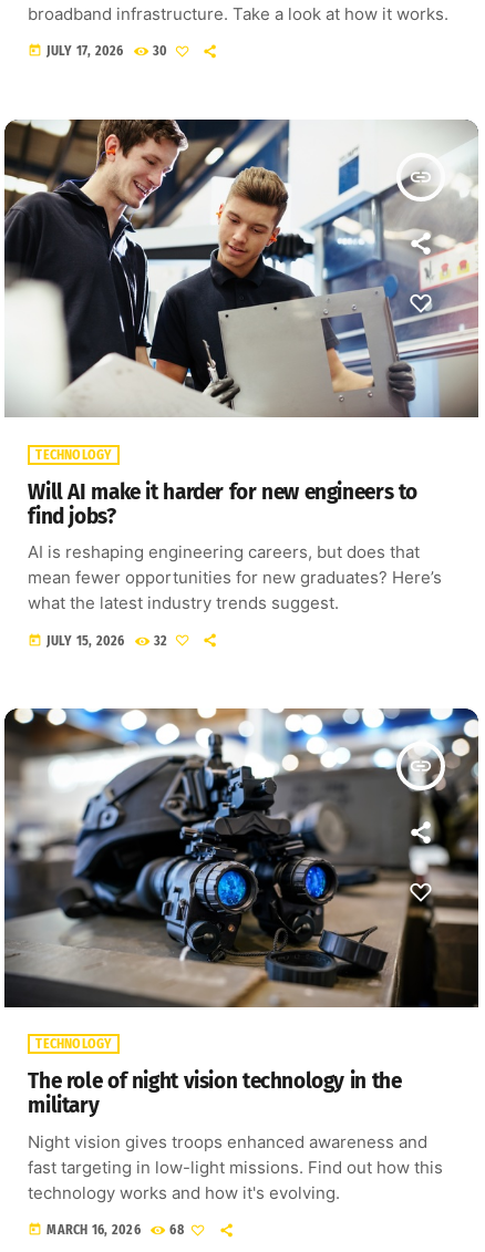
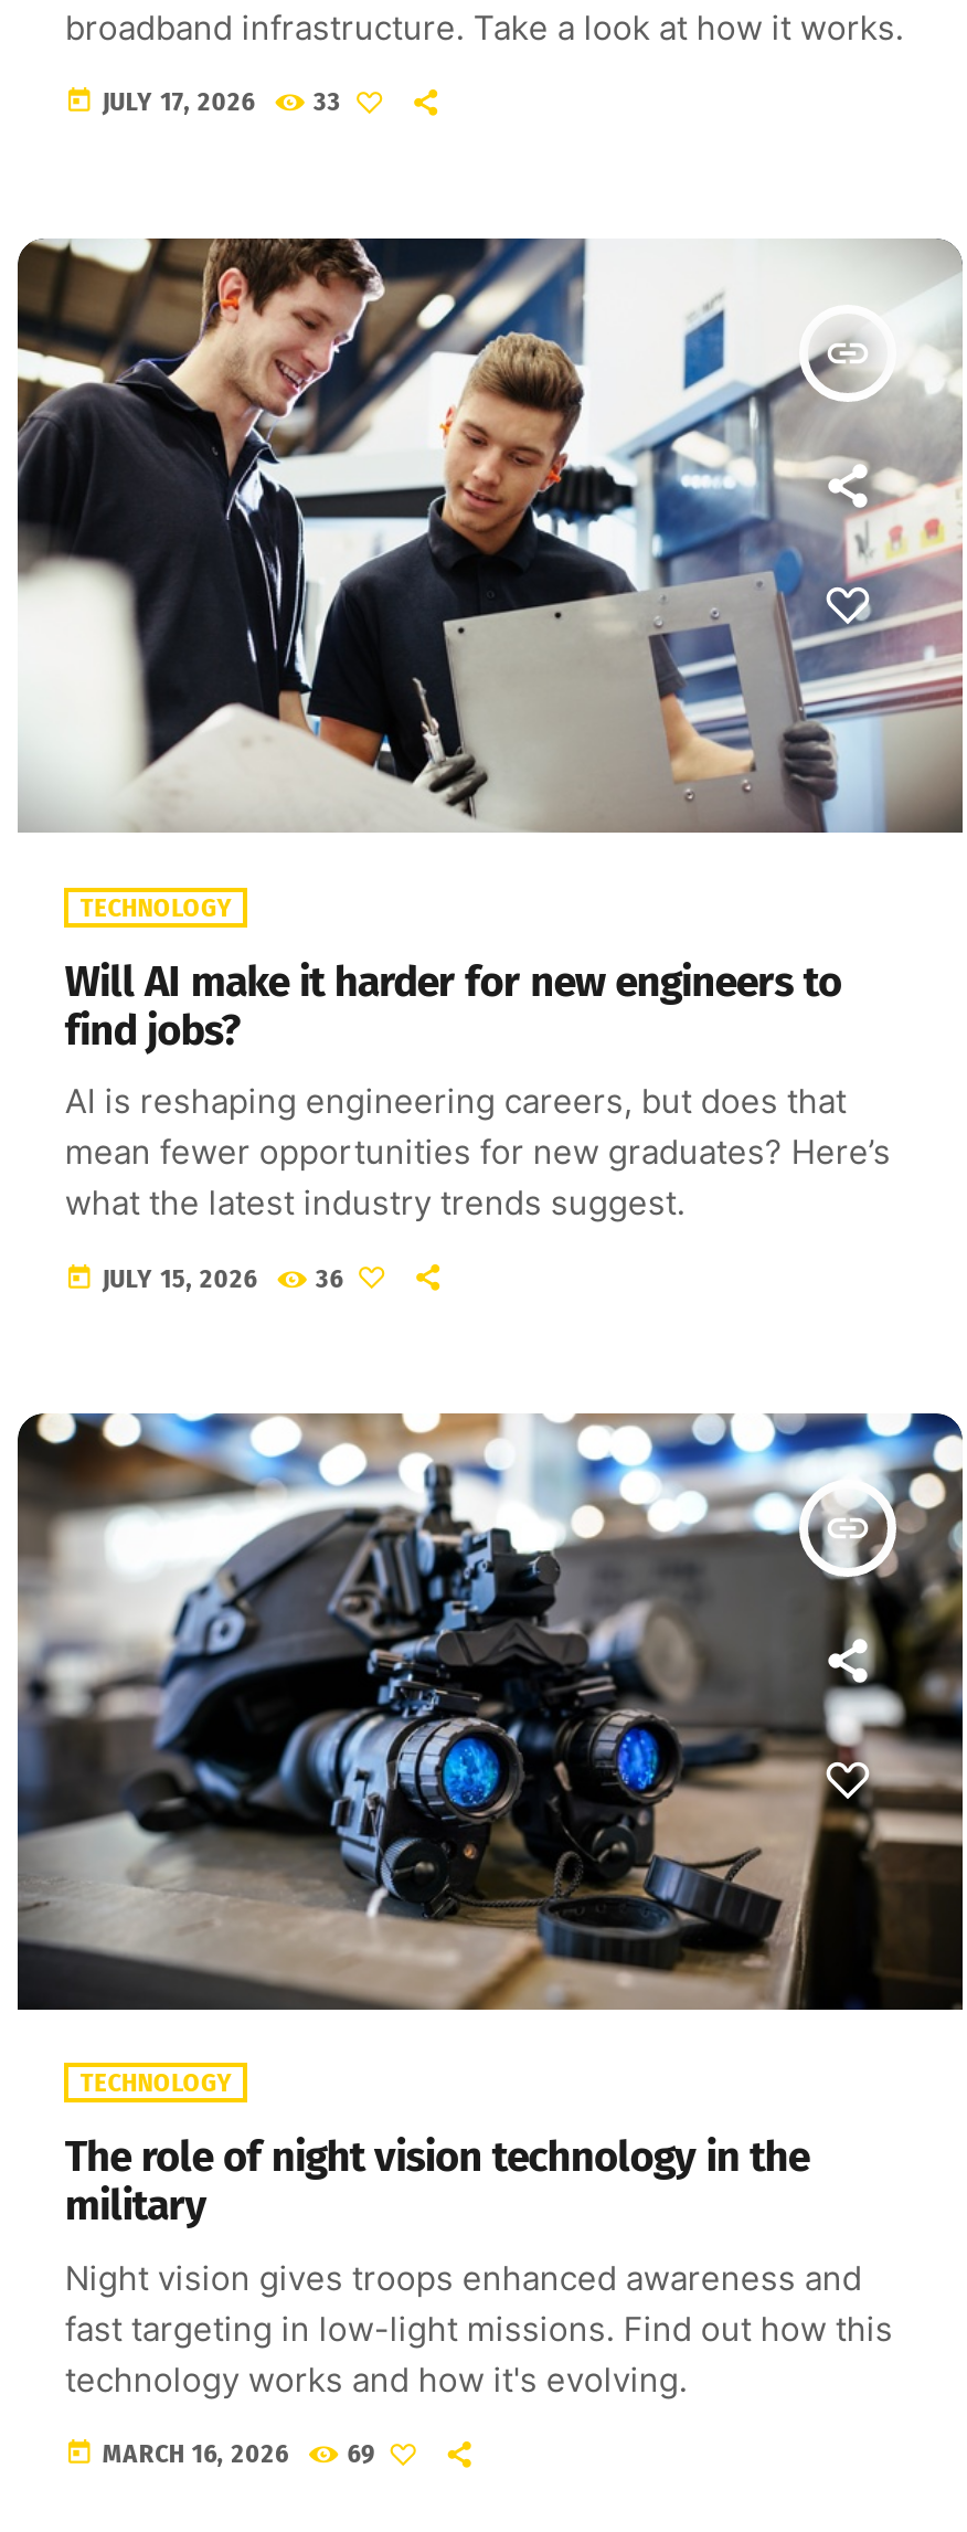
- 30
+ 33

- 32
+ 36

- 68
+ 69
